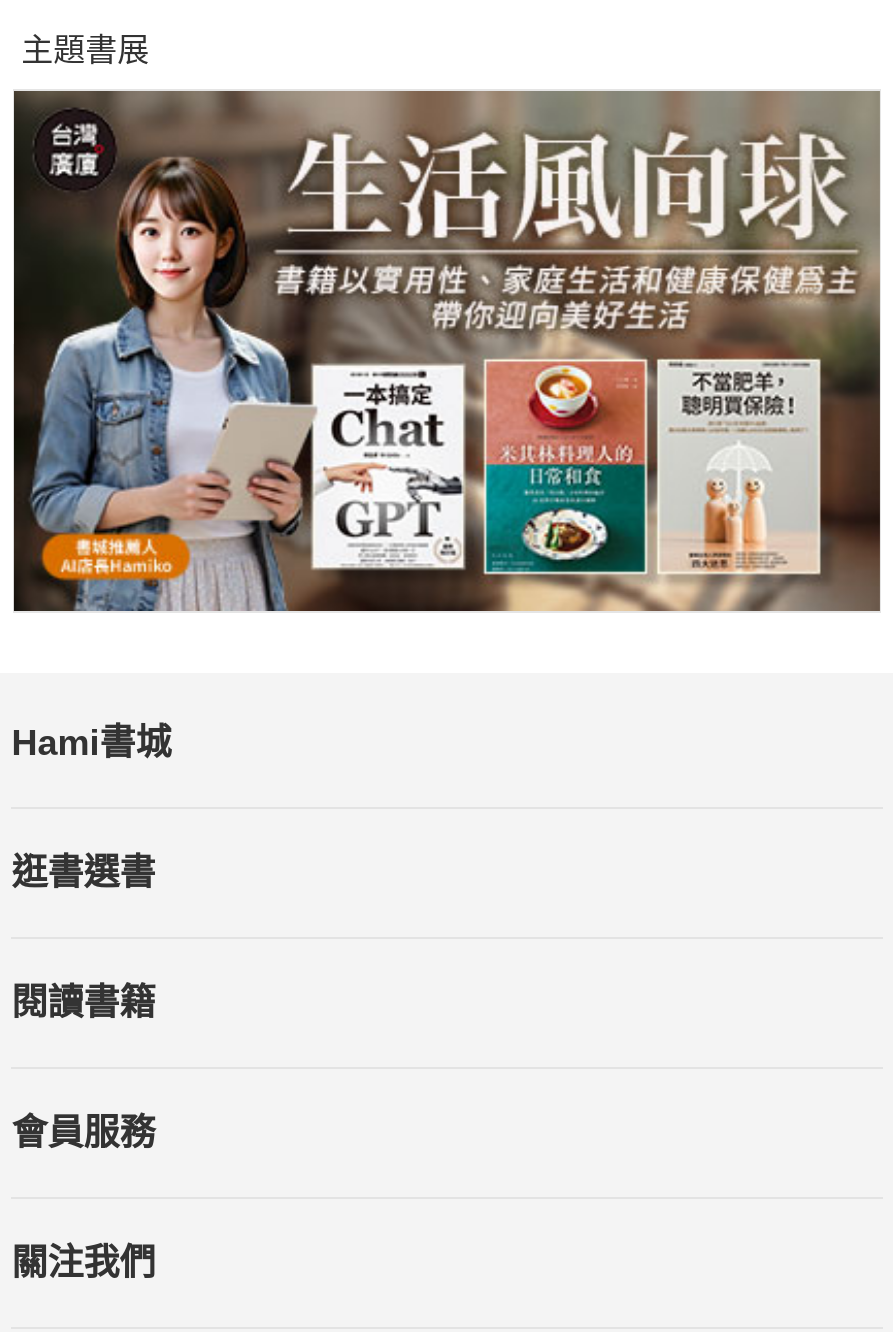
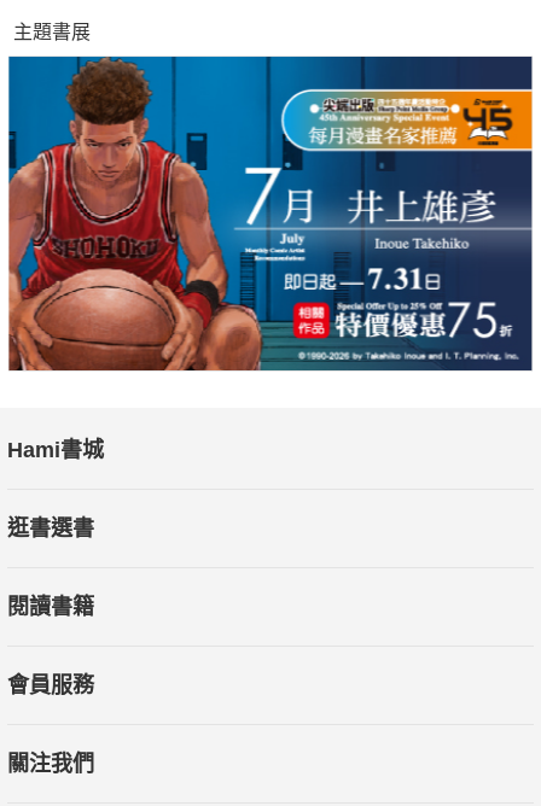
- [image]
+ [image]
